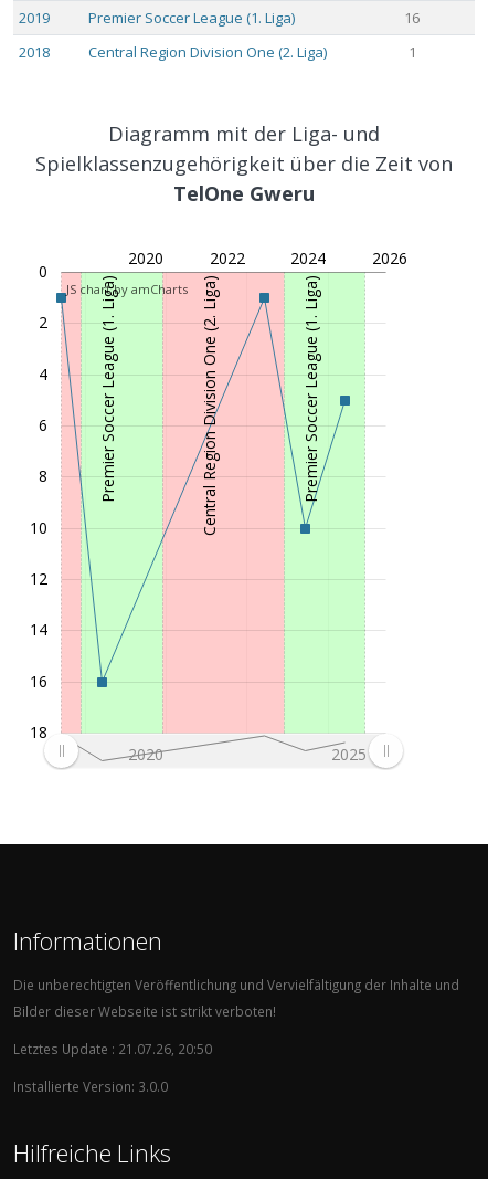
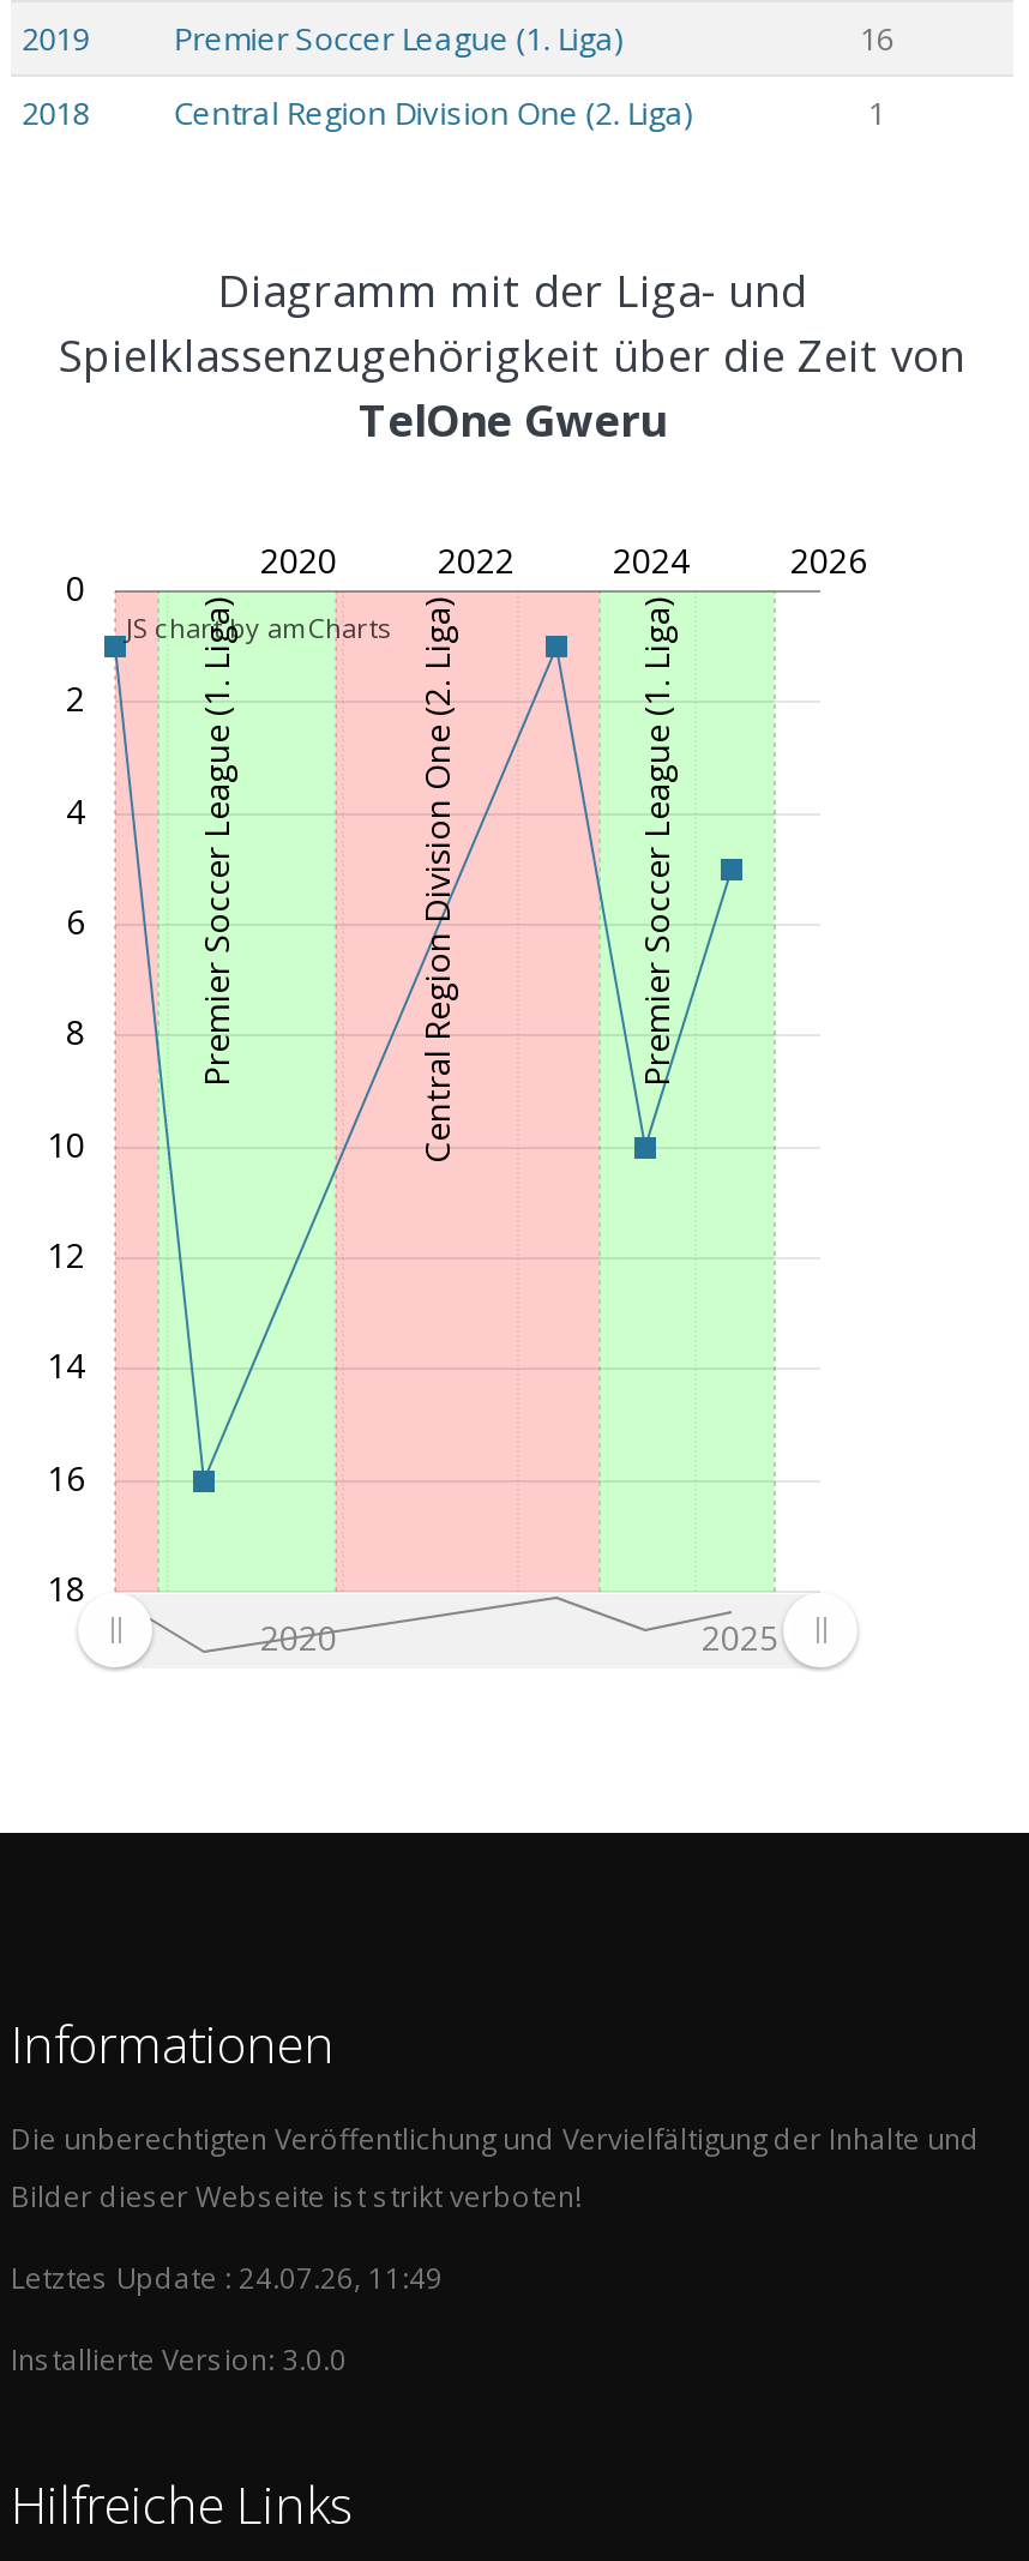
- Letztes Update : 21.07.26, 20:50
+ Letztes Update : 24.07.26, 11:49
